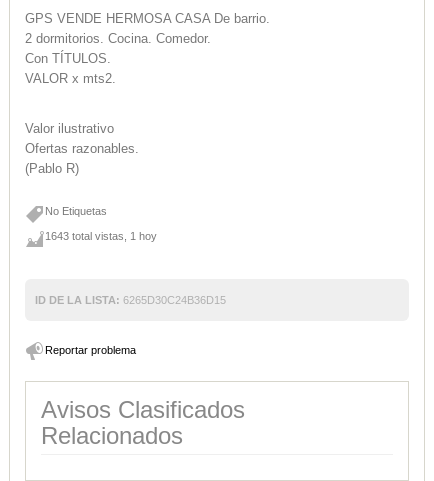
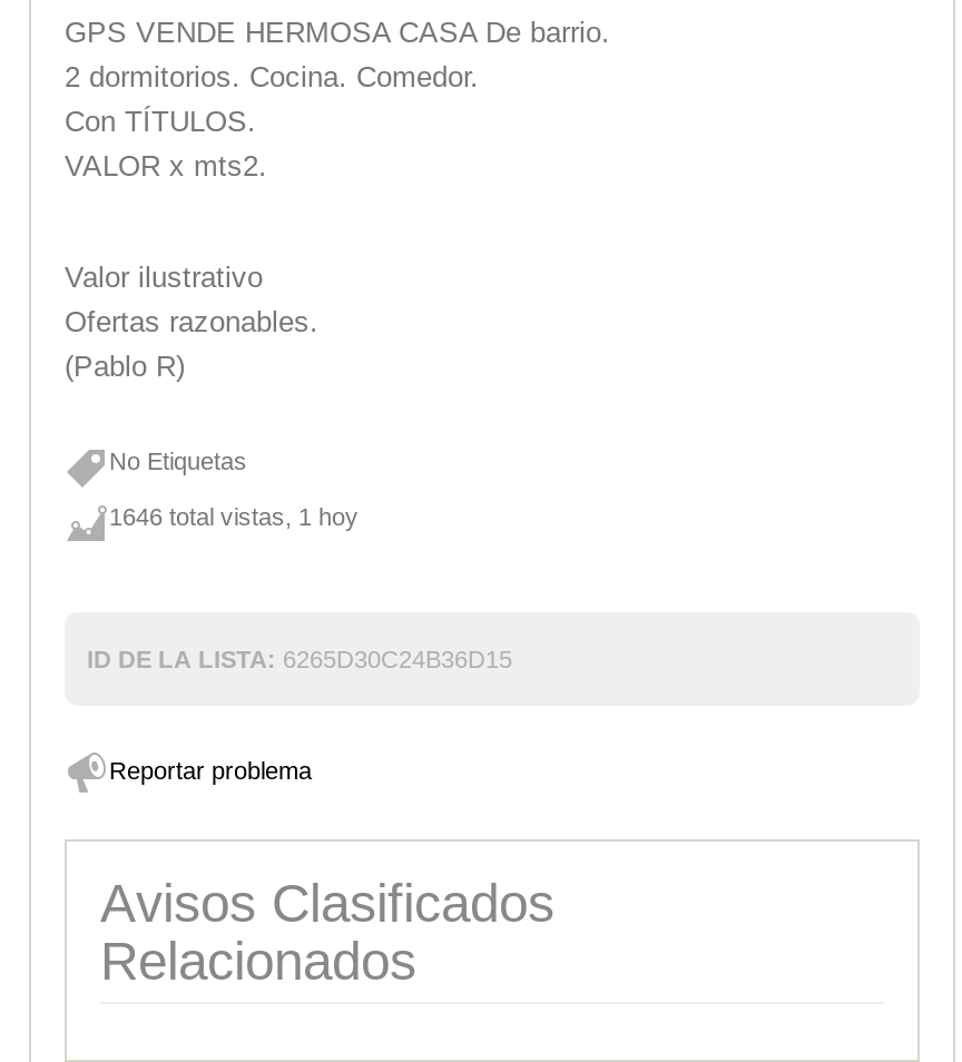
- 1643 total vistas, 1 hoy
+ 1646 total vistas, 1 hoy
